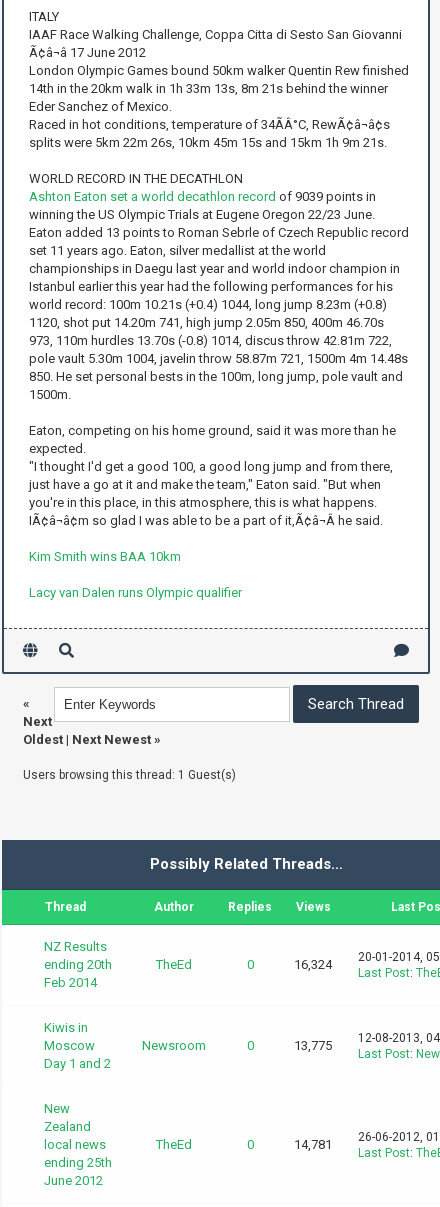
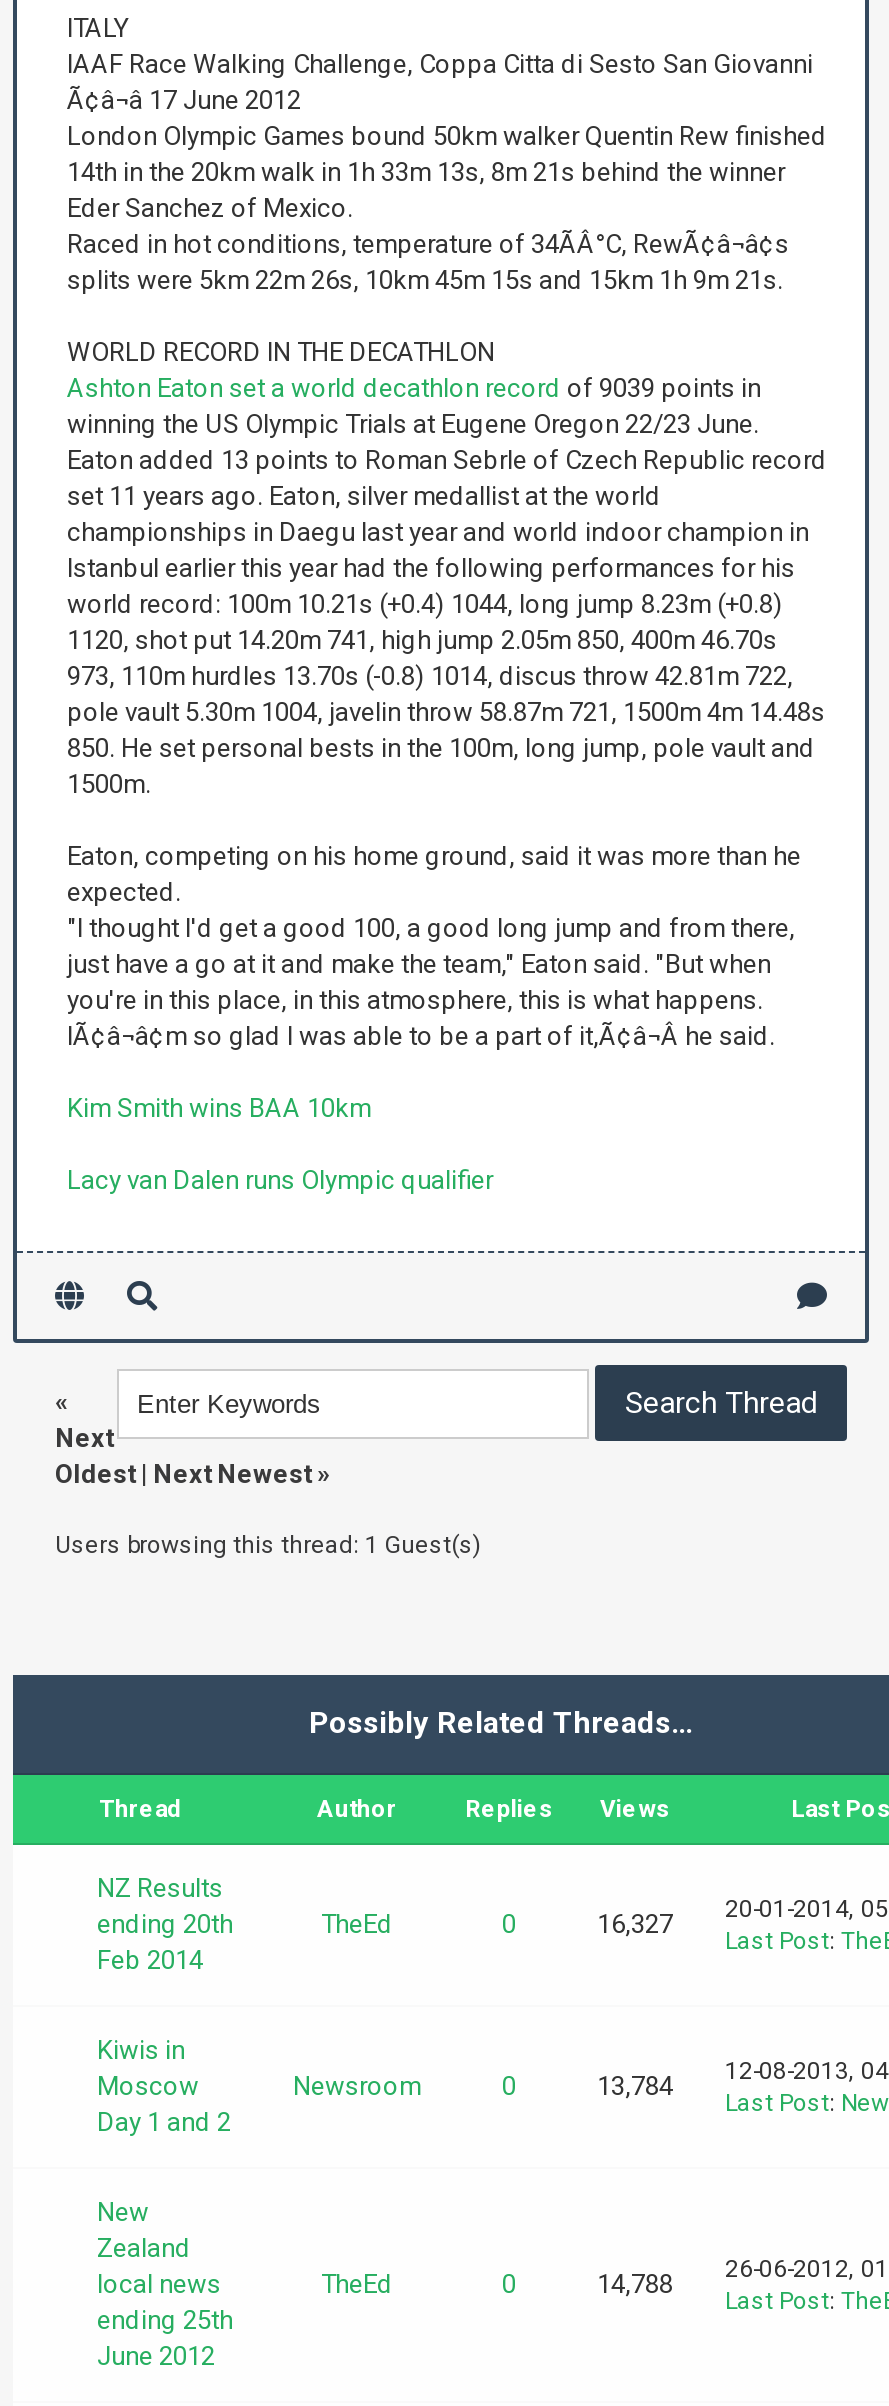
- 16,324
+ 16,327

- 13,775
+ 13,784

- 14,781
+ 14,788
